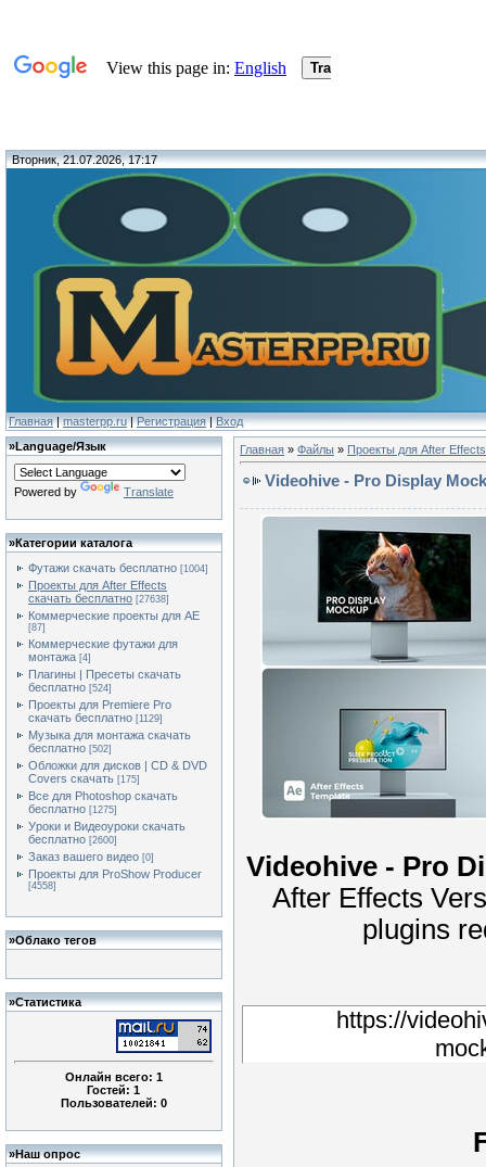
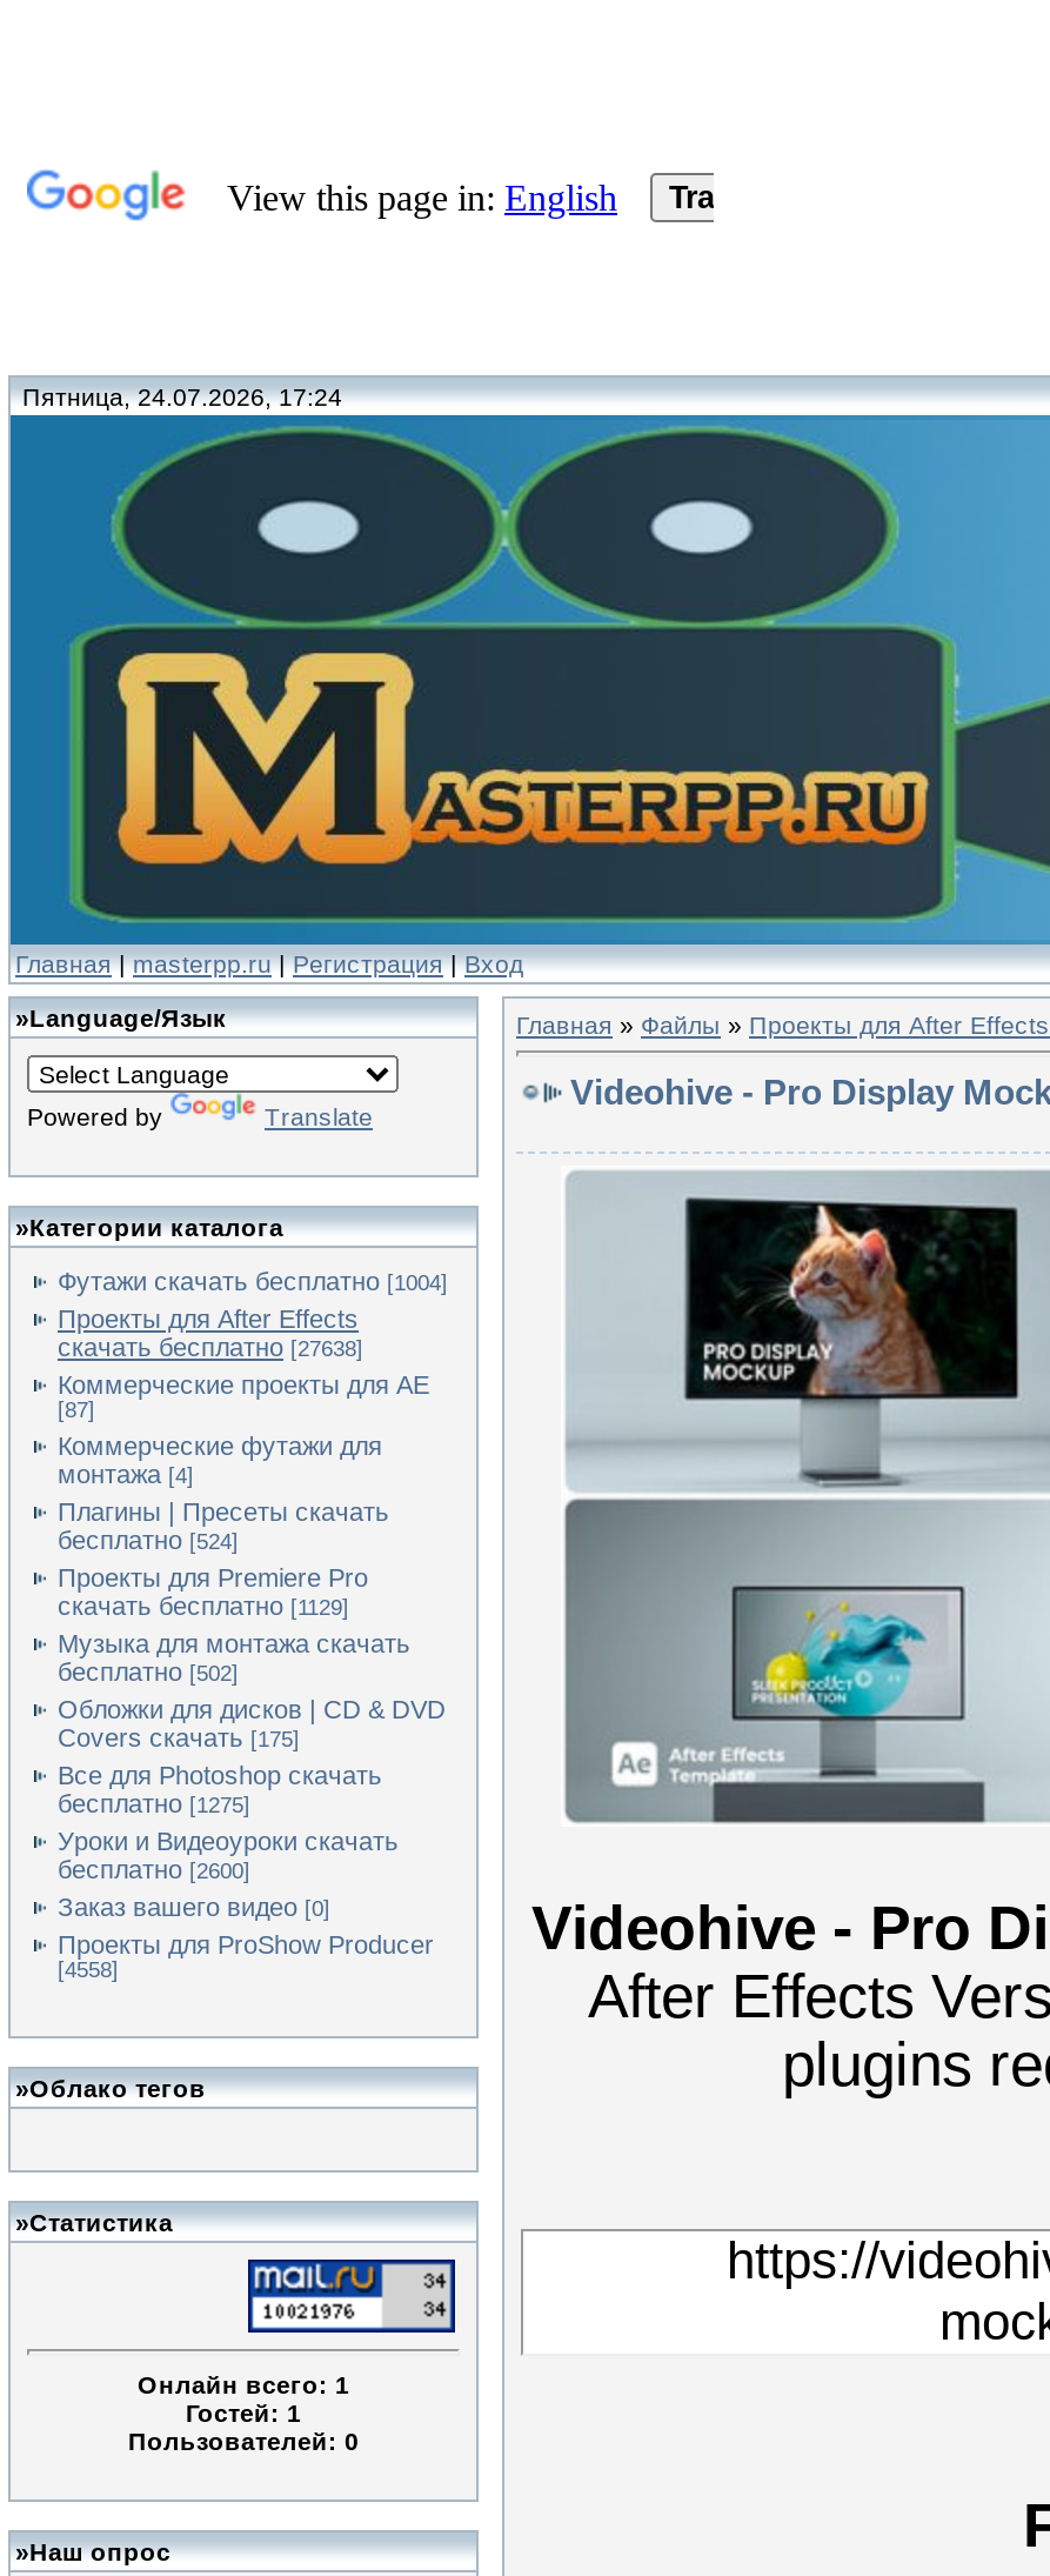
- Вторник, 21.07.2026, 17:17
+ Пятница, 24.07.2026, 17:24
